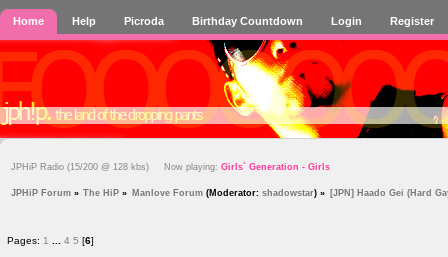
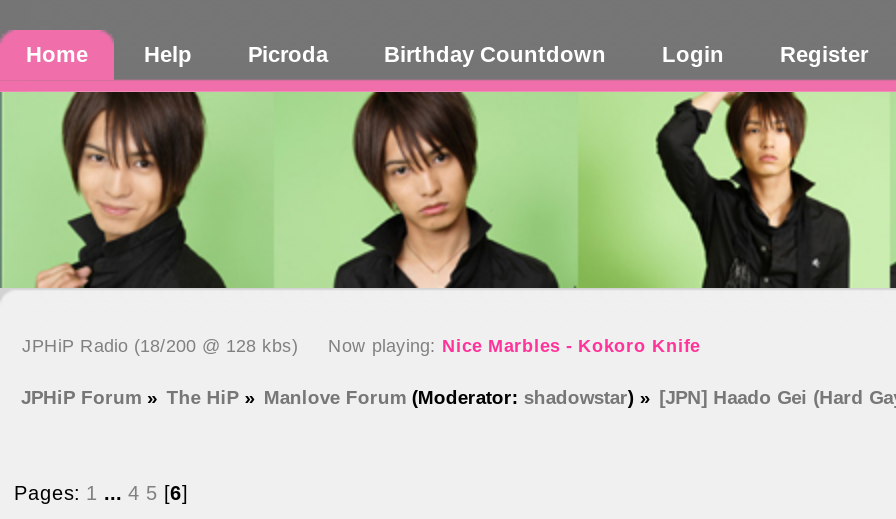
- [image]
- JPHiP Radio (15/200 @ 128 kbs) Now playing: Girls` Generation - Girls
+ [image]
+ JPHiP Radio (18/200 @ 128 kbs) Now playing: Nice Marbles - Kokoro Knife
